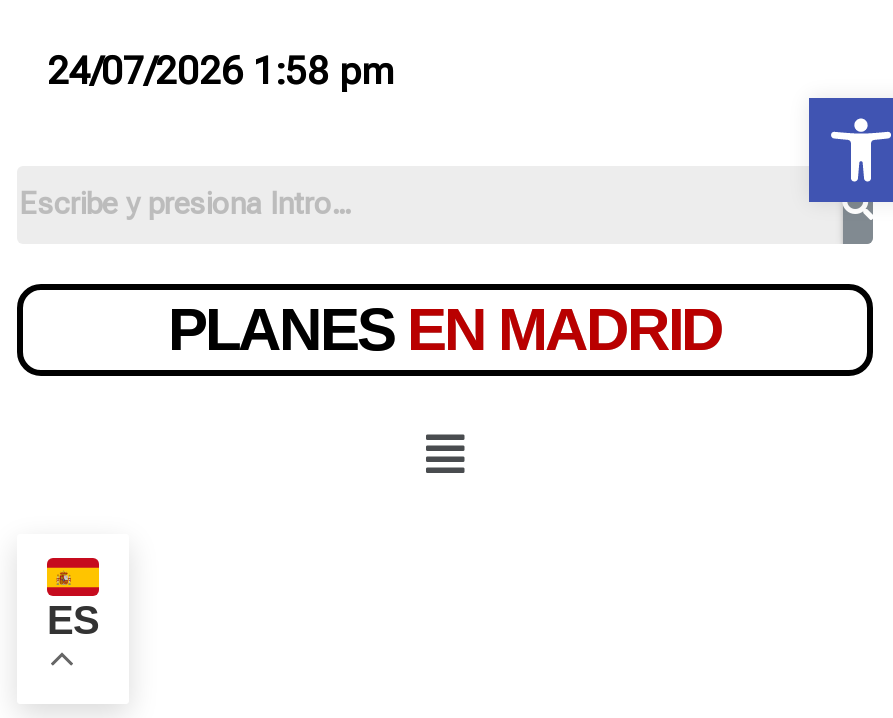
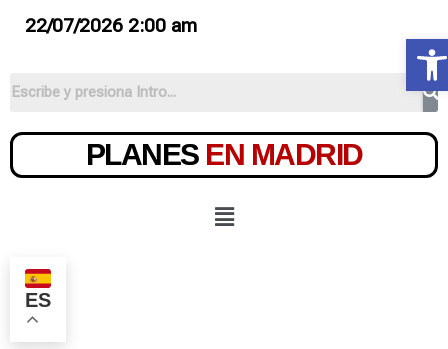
- 24/07/2026 1:58 pm
+ 22/07/2026 2:00 am
